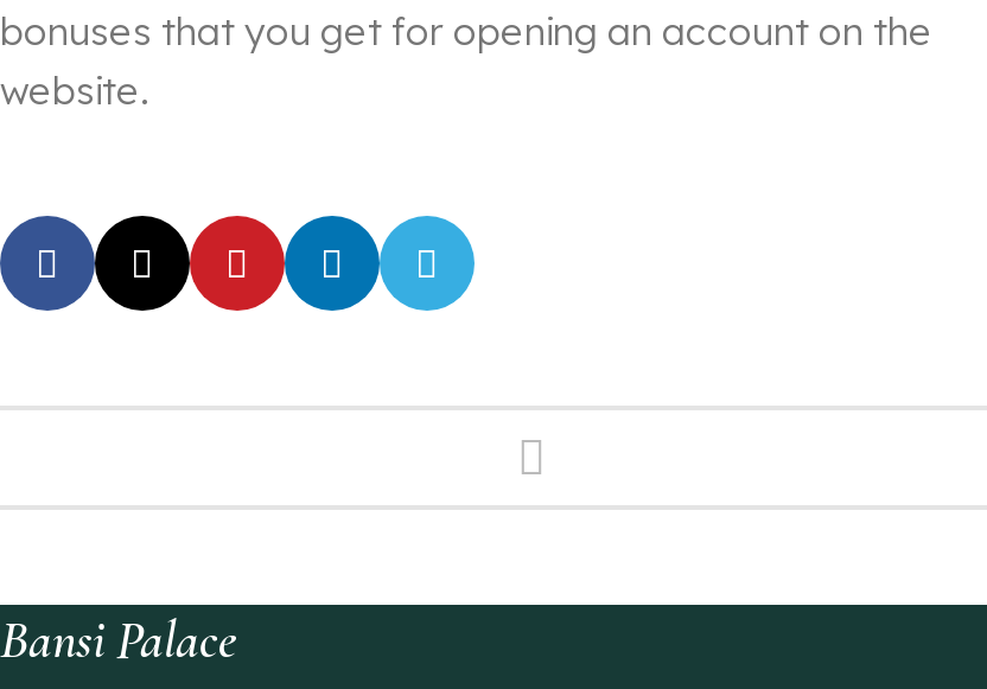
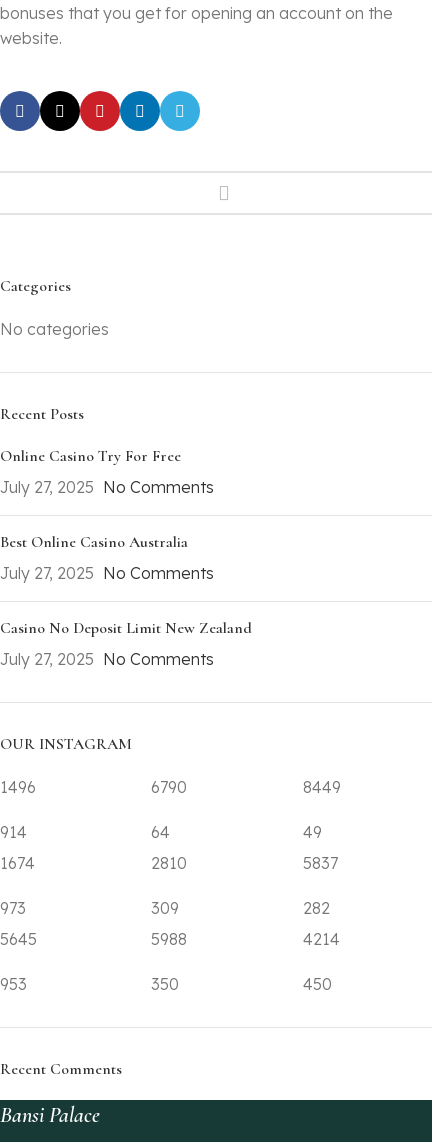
+ Categories
+ No categories

+ Recent Posts
+ Online Casino Try For Free
+ July 27, 2025 No Comments
+ Best Online Casino Australia
+ July 27, 2025 No Comments
+ Casino No Deposit Limit New Zealand
+ July 27, 2025 No Comments

+ OUR INSTAGRAM
+ 1496
+ 914

+ 8449
+ 49
+ 1674
+ 973

+ 5837
+ 282
+ 5645
+ 953

+ Recent Comments

+ 6790
+ 64

+ 2810
+ 309

+ 5988
+ 350

+ 4214
+ 450
